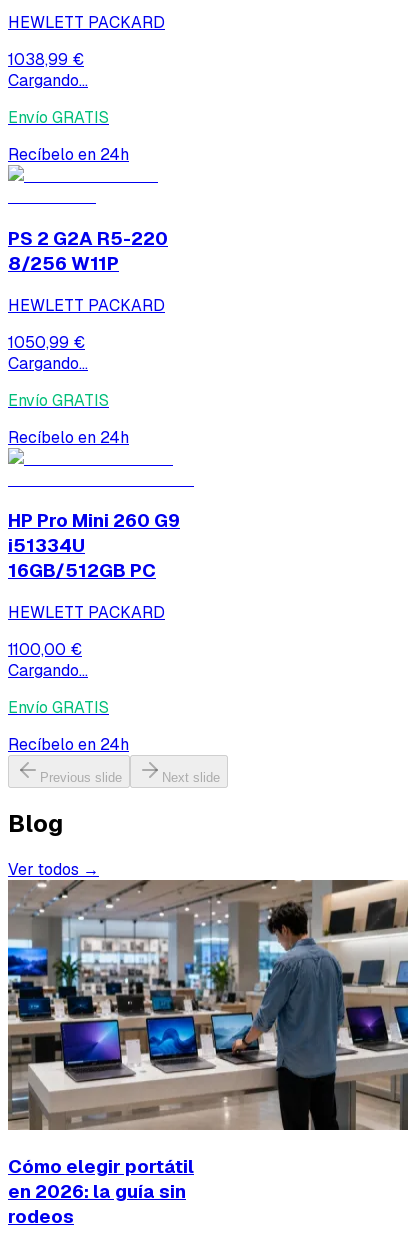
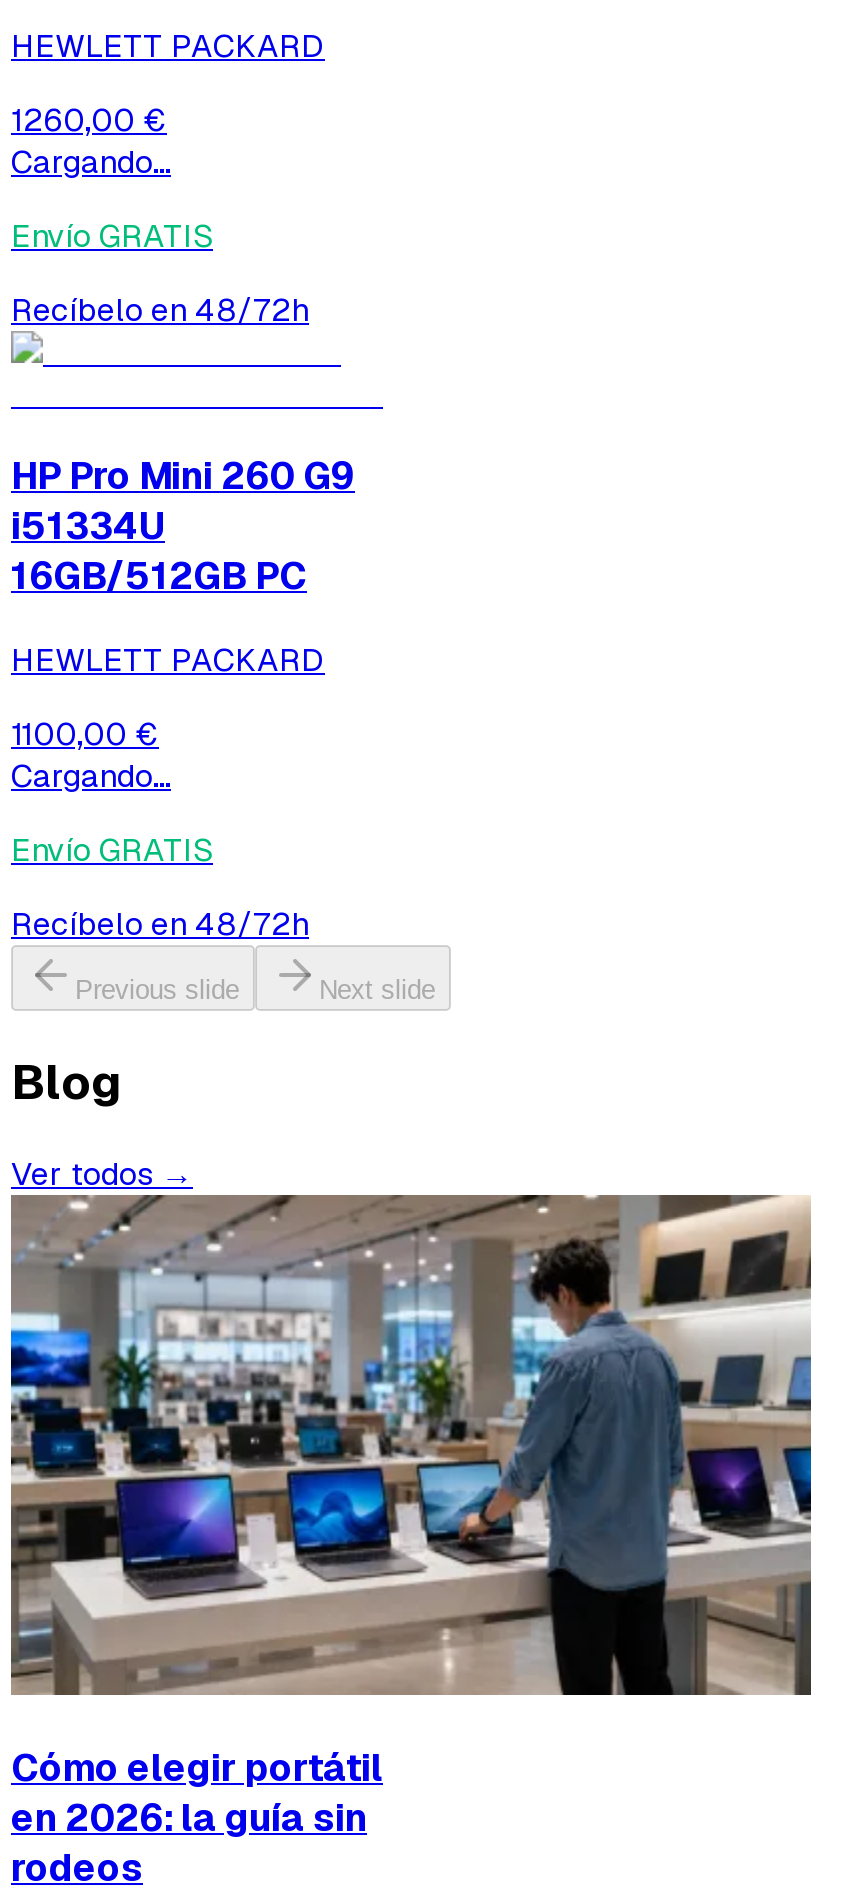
- 1038,99 €
+ 1260,00 €

- Recíbelo en 24h
- PS 2 G2A R5-220
- 8/256 W11P
- HEWLETT PACKARD
- 1050,99 €
- Cargando...
- Envío GRATIS
- Recíbelo en 24h
+ Recíbelo en 48/72h

- Recíbelo en 24h
+ Recíbelo en 48/72h
